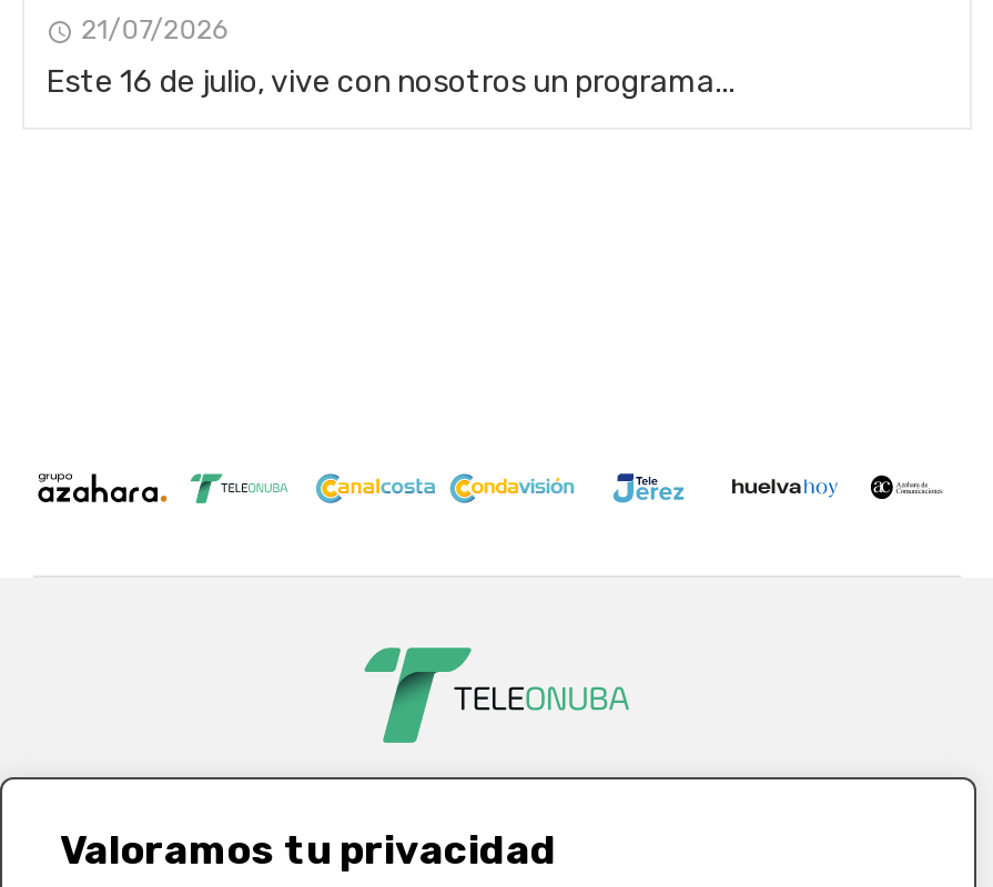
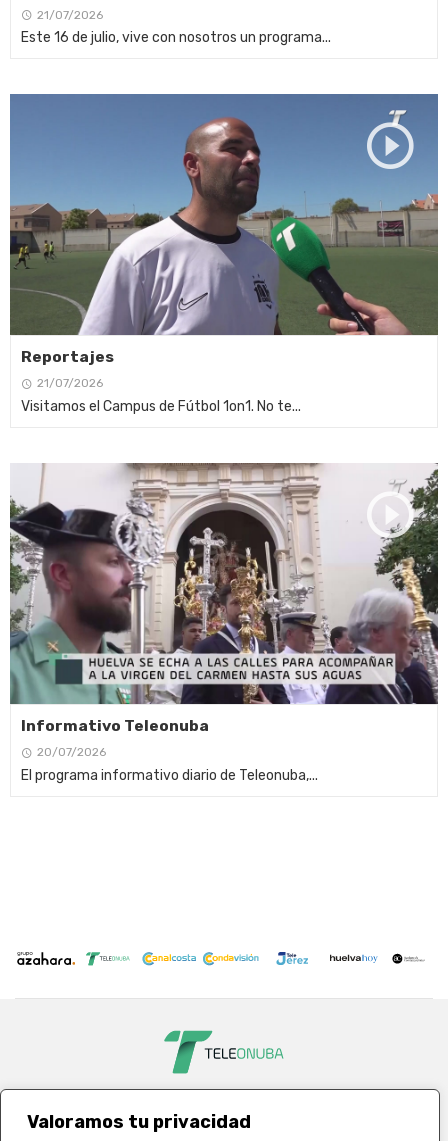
+ [image]
+ Reportajes
+ 21/07/2026
+ Visitamos el Campus de Fútbol 1on1. No te...

+ [image]
+ Informativo Teleonuba
+ 20/07/2026
+ El programa informativo diario de Teleonuba,...
